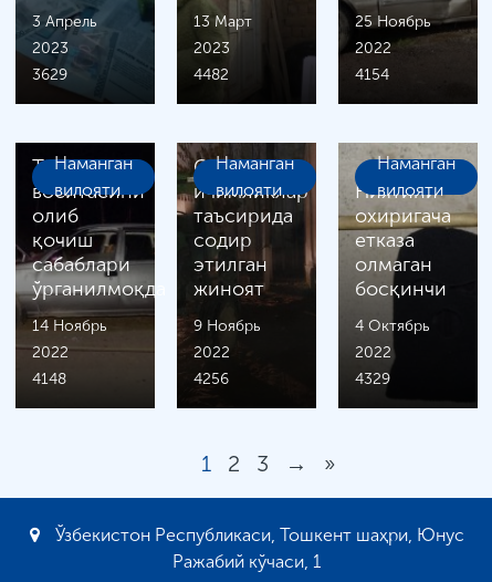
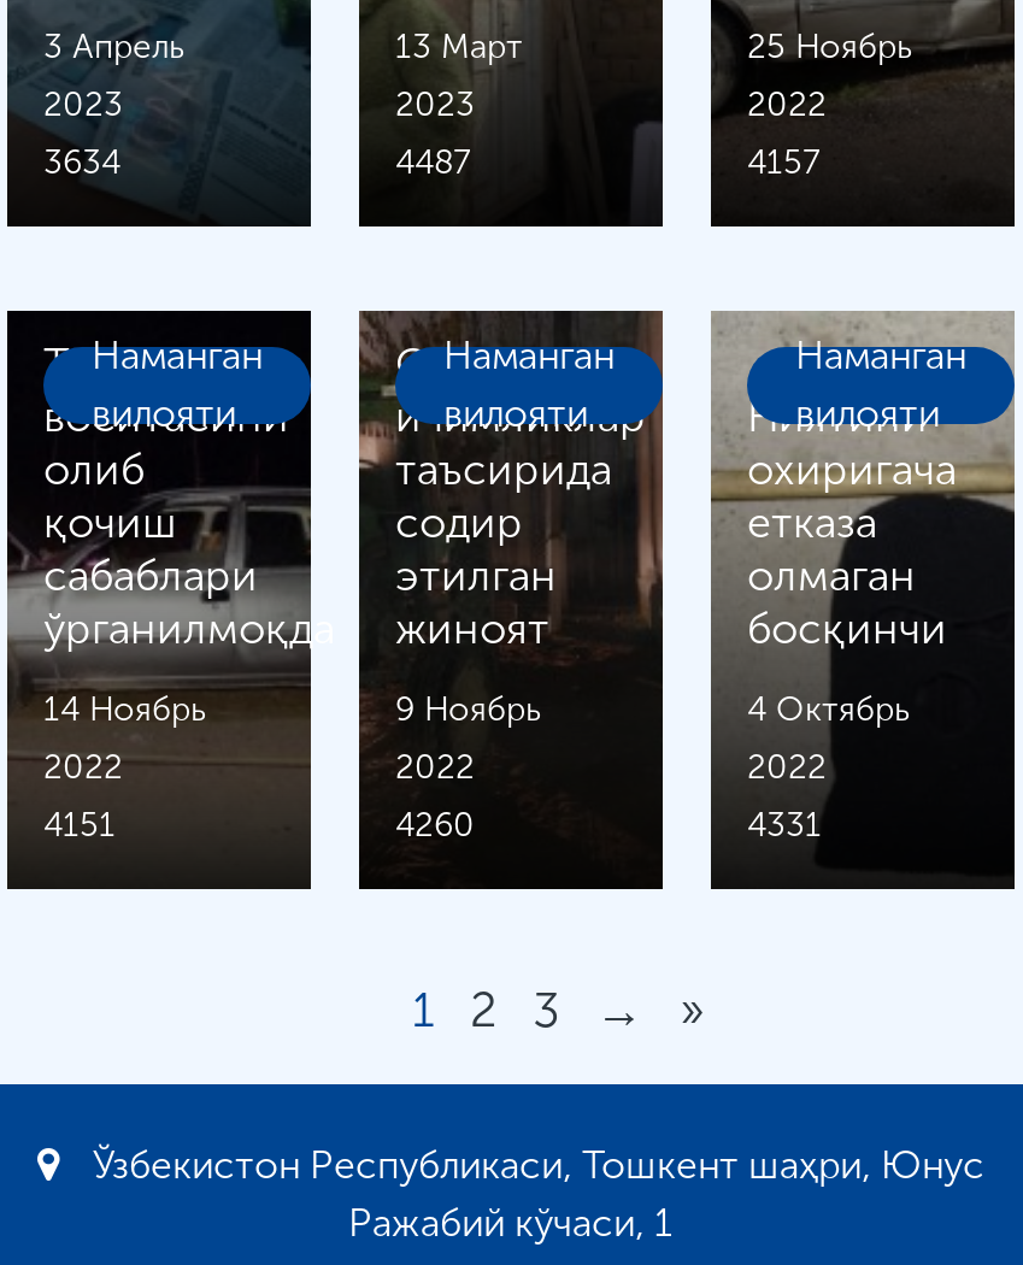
- 3629
+ 3634

- 4482
+ 4487

- 4154
+ 4157

- 4148
+ 4151

- 4256
+ 4260

- 4329
+ 4331
